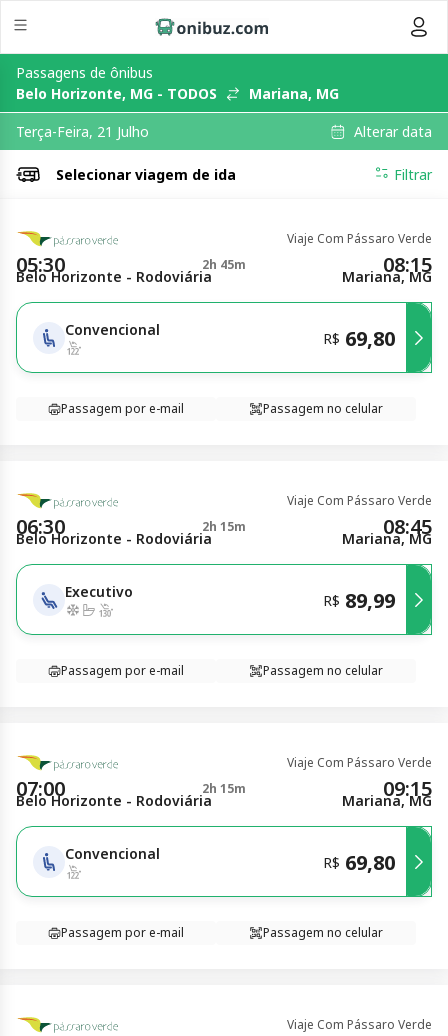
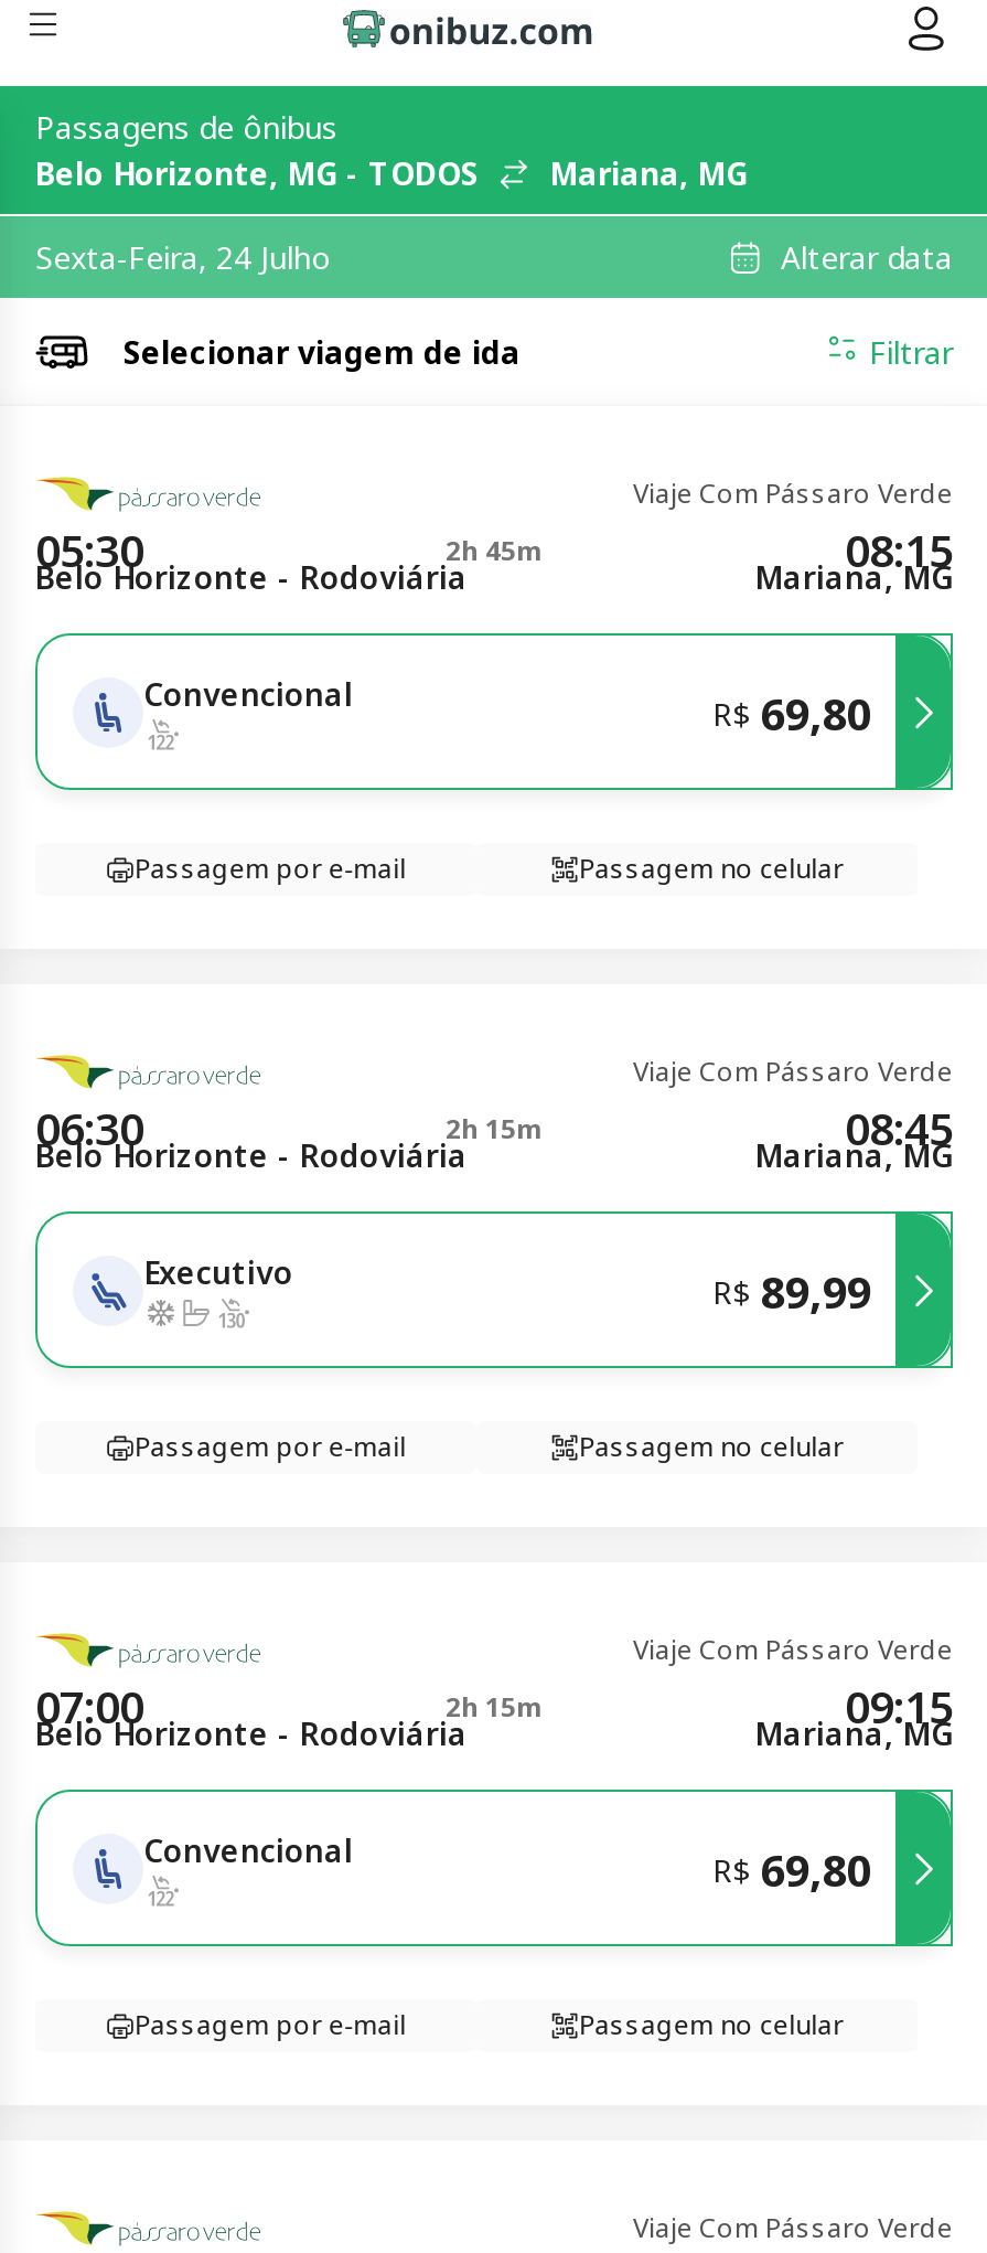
- Terça-Feira, 21 Julho
+ Sexta-Feira, 24 Julho
